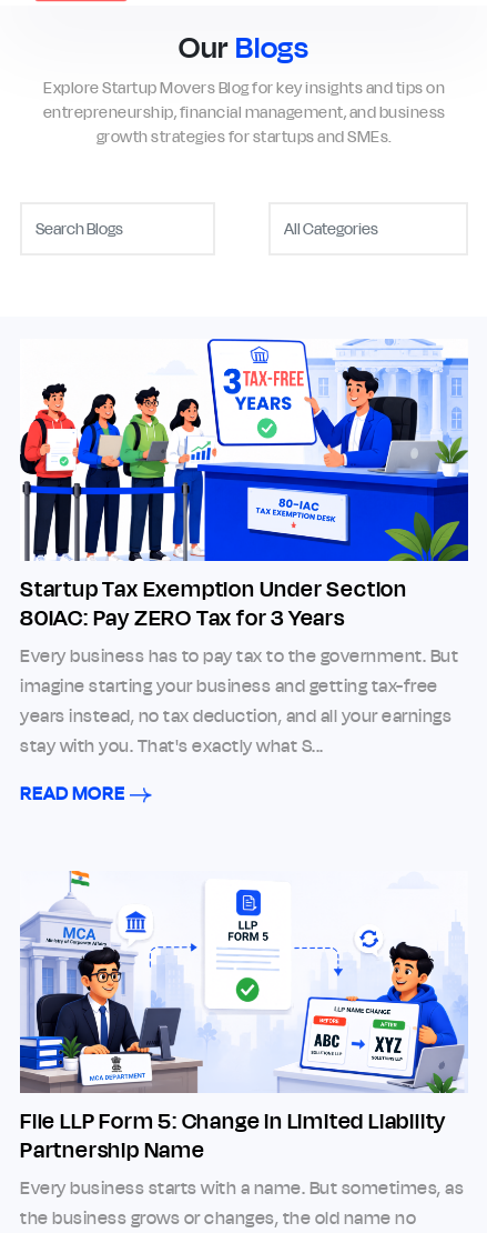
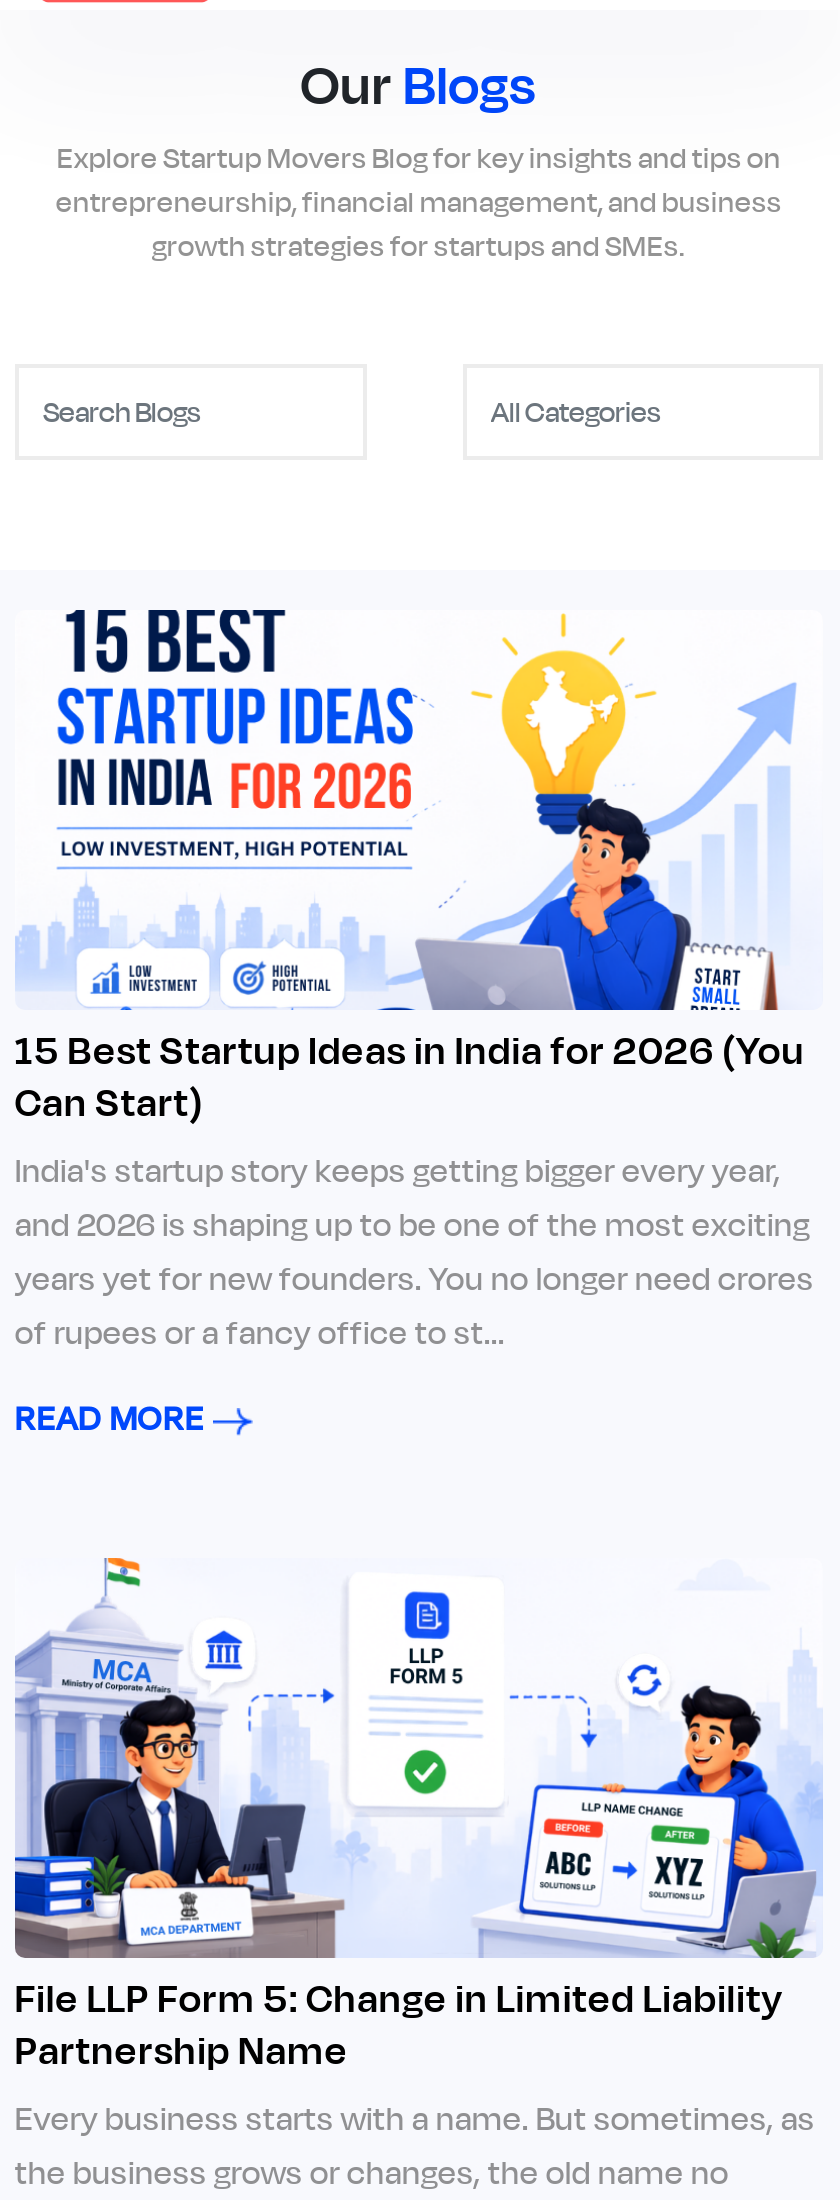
- [image]
- Startup Tax Exemption Under Section
- 80IAC: Pay ZERO Tax for 3 Years
+ [image]
+ 15 Best Startup Ideas in India for 2026 (You
+ Can Start)

- Every business has to pay tax to the government. But
- imagine starting your business and getting tax-free
- years instead, no tax deduction, and all your earnings
- stay with you. That's exactly what S...
+ India's startup story keeps getting bigger every year,
+ and 2026 is shaping up to be one of the most exciting
+ years yet for new founders. You no longer need crores
+ of rupees or a fancy office to st...
